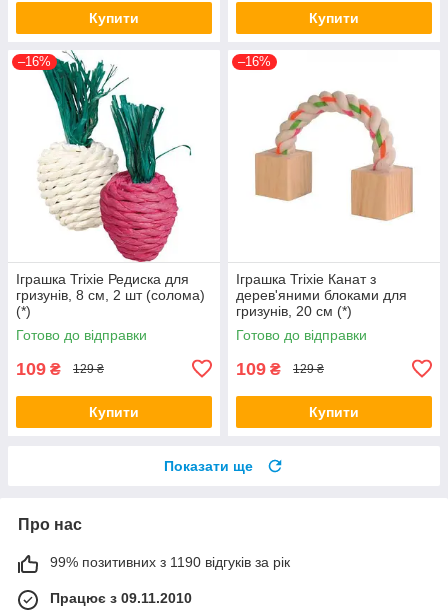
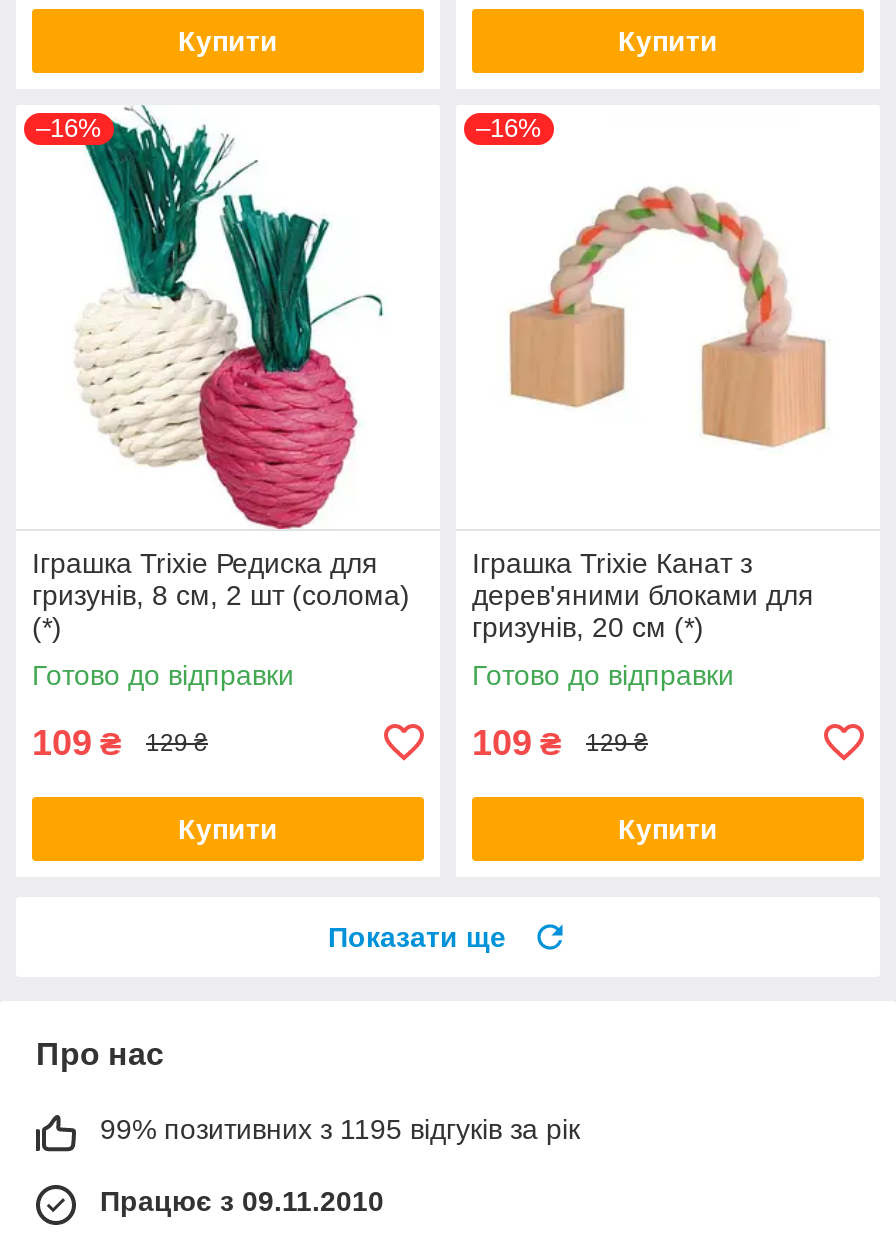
- 99% позитивних з 1190 відгуків за рік
+ 99% позитивних з 1195 відгуків за рік
